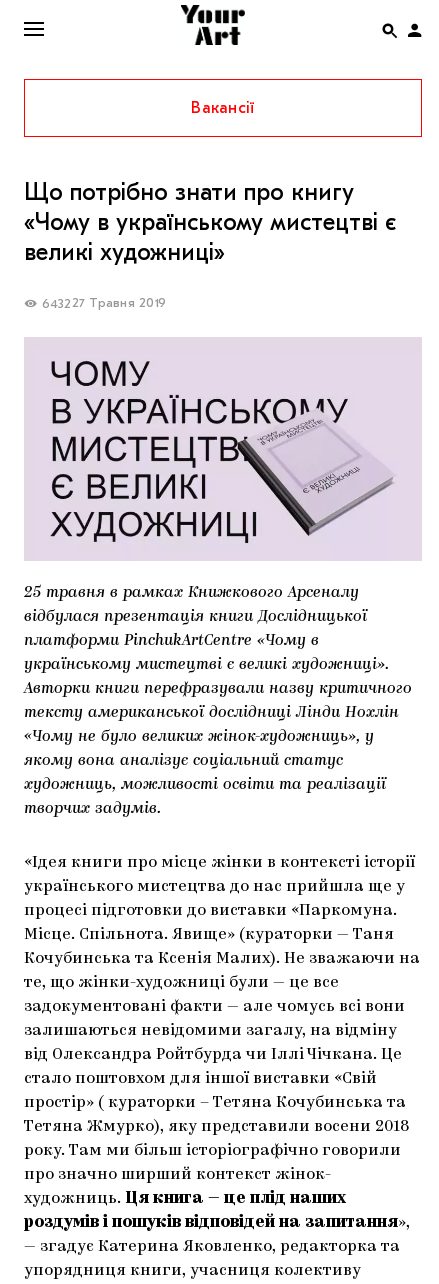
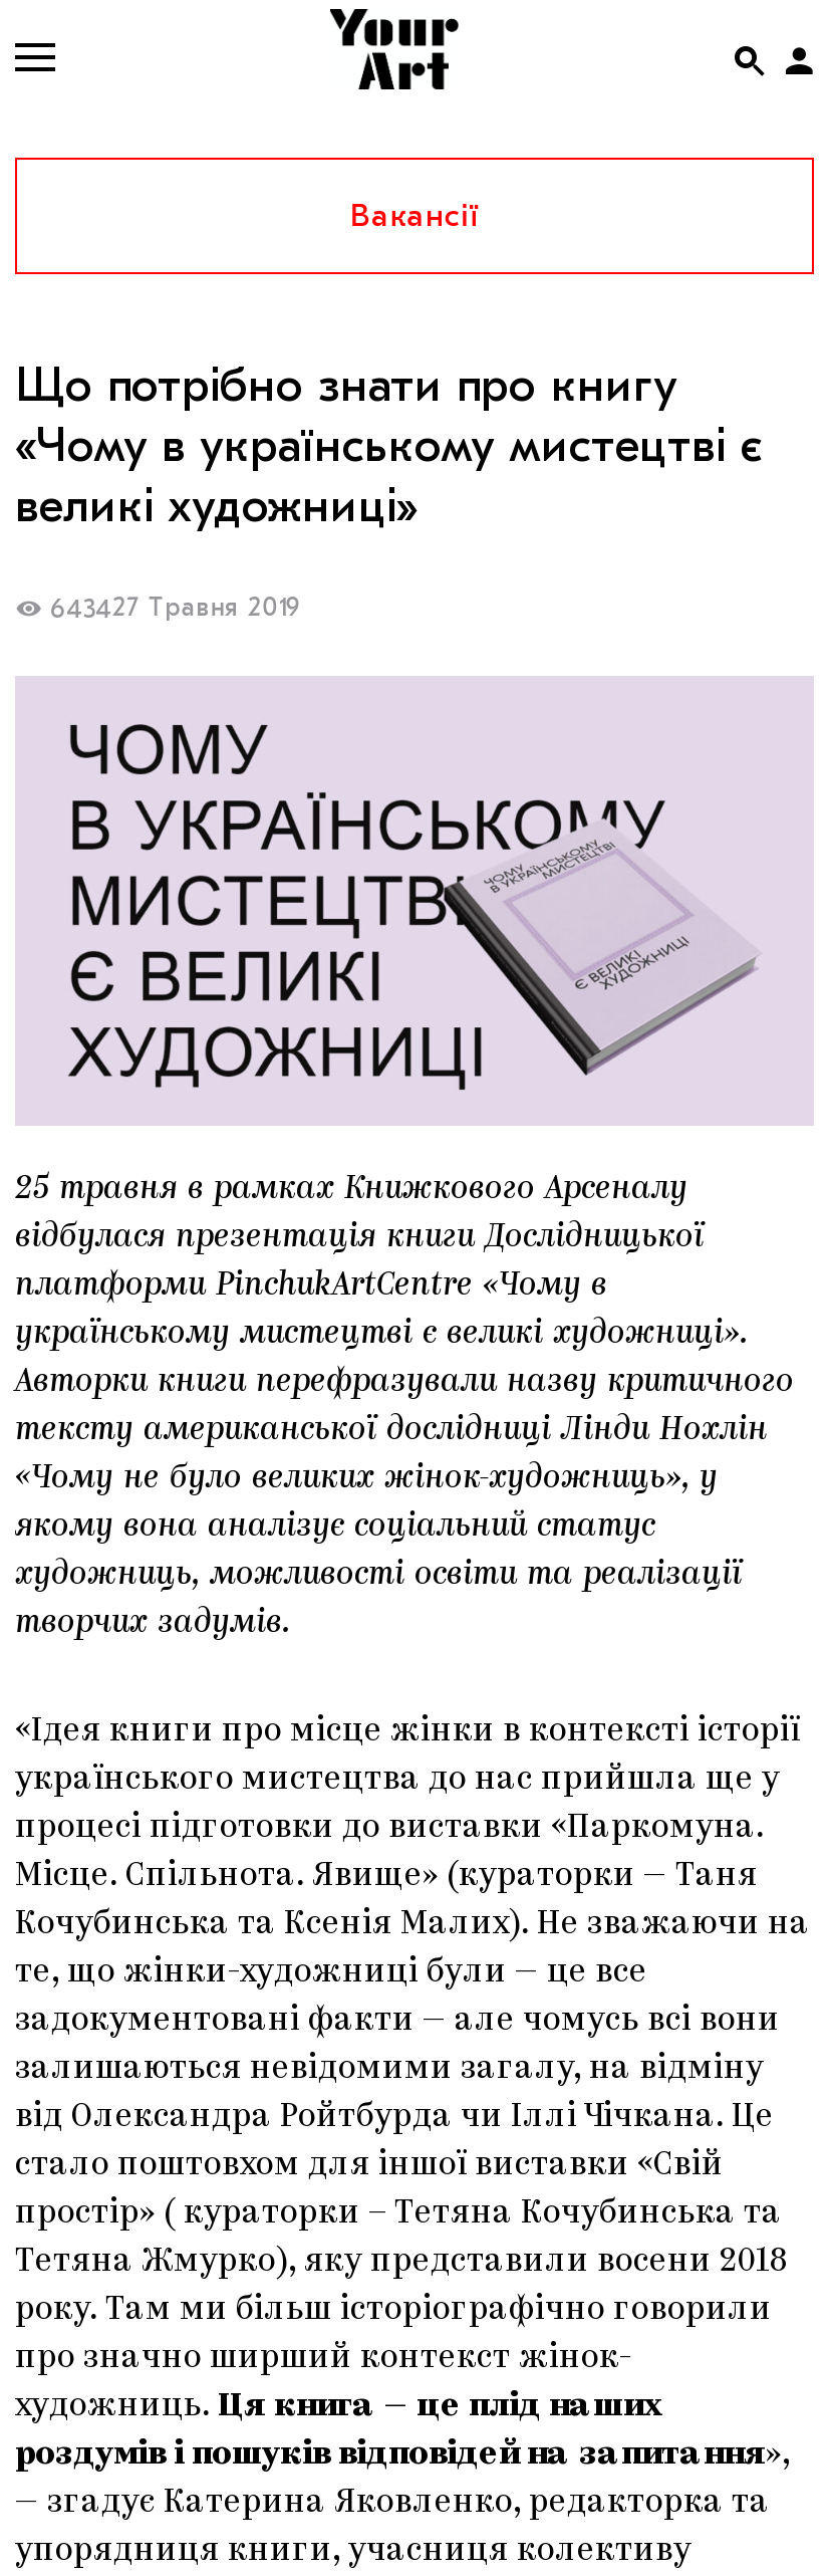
- 643227 Травня 2019
+ 643427 Травня 2019
